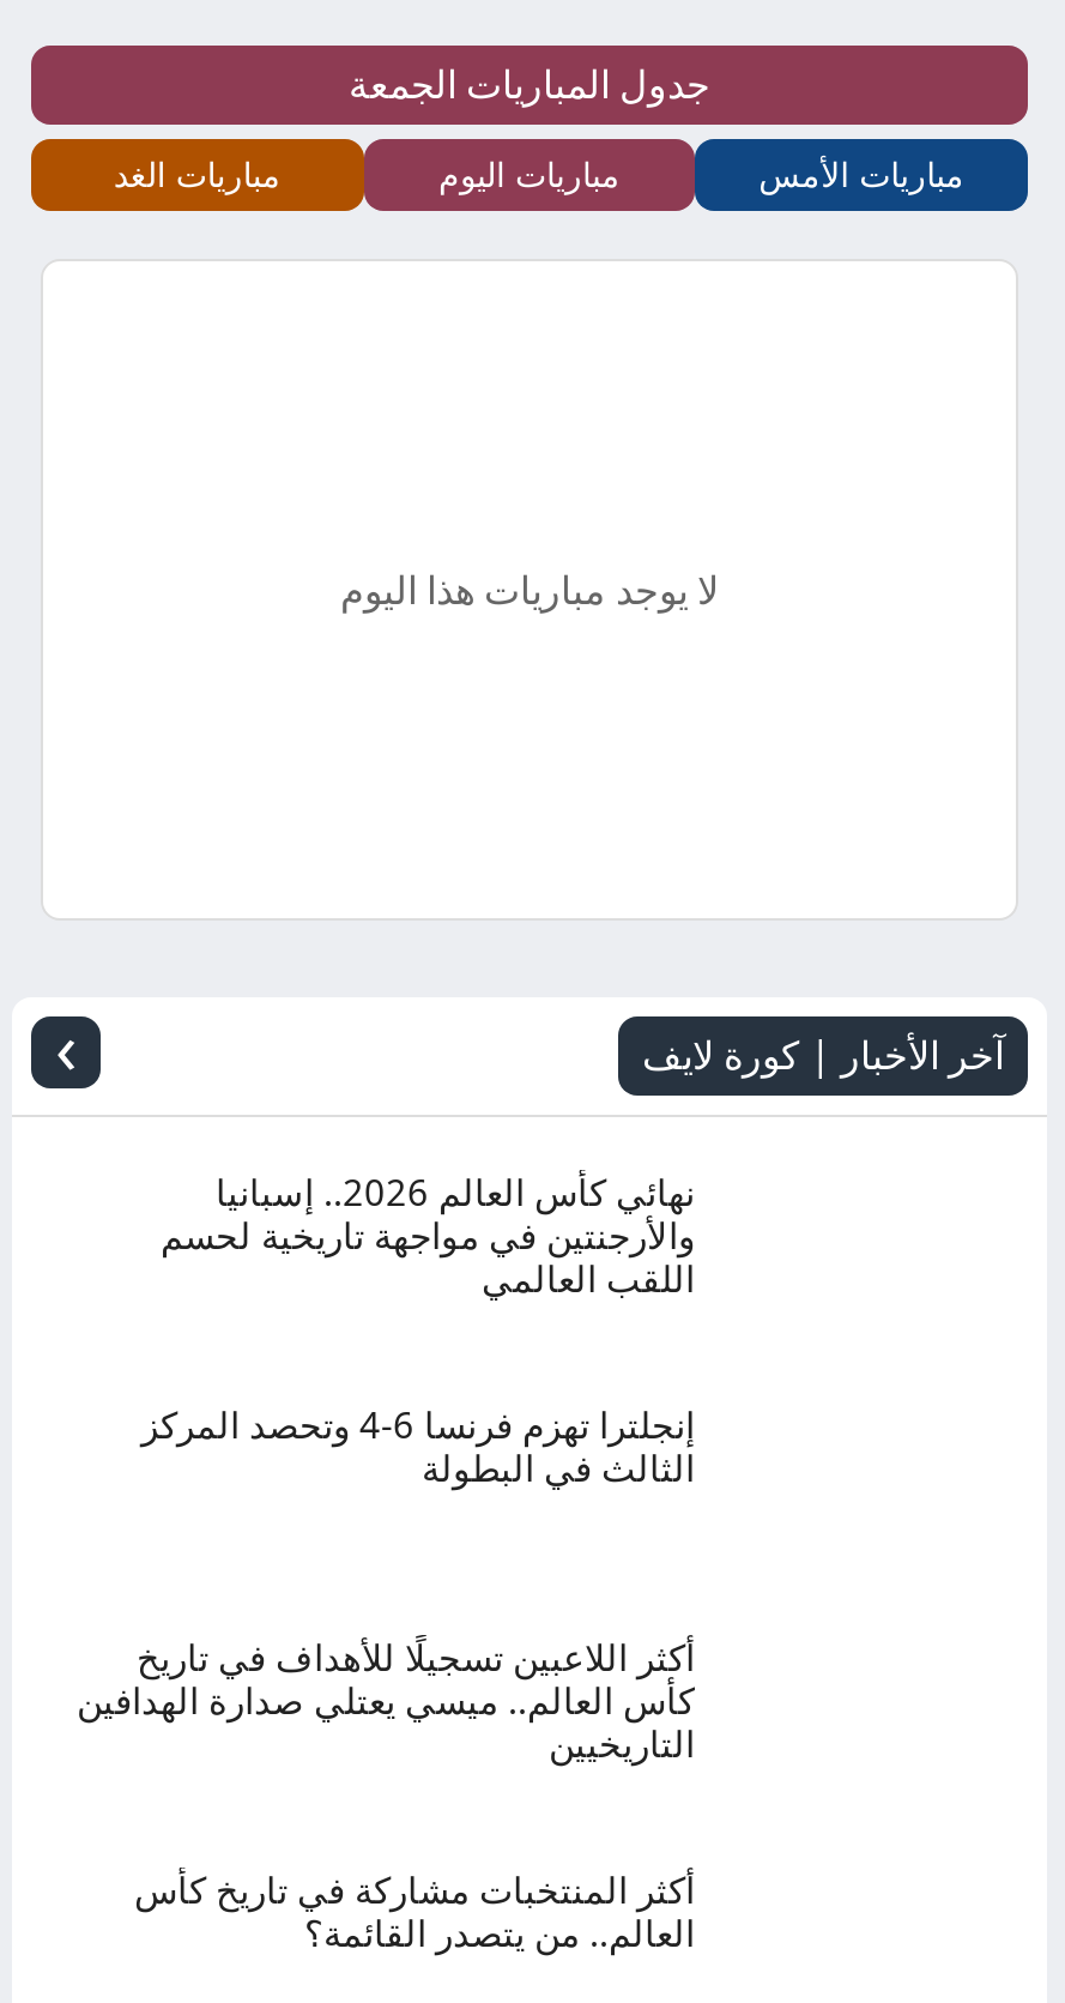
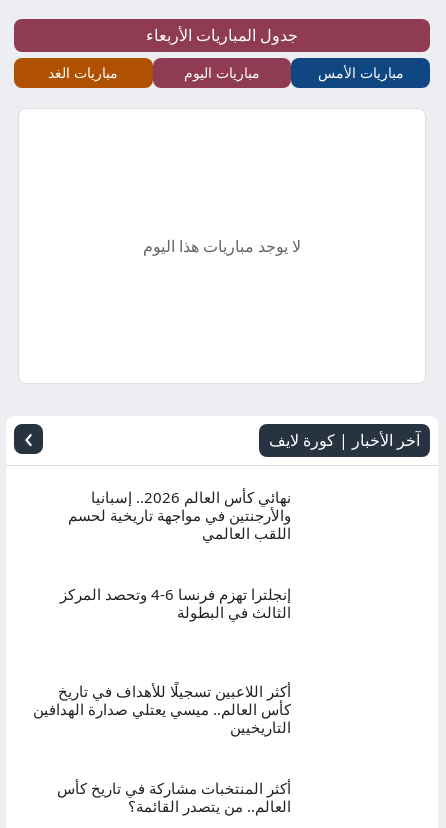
- جدول المباريات الجمعة
+ جدول المباريات الأربعاء
